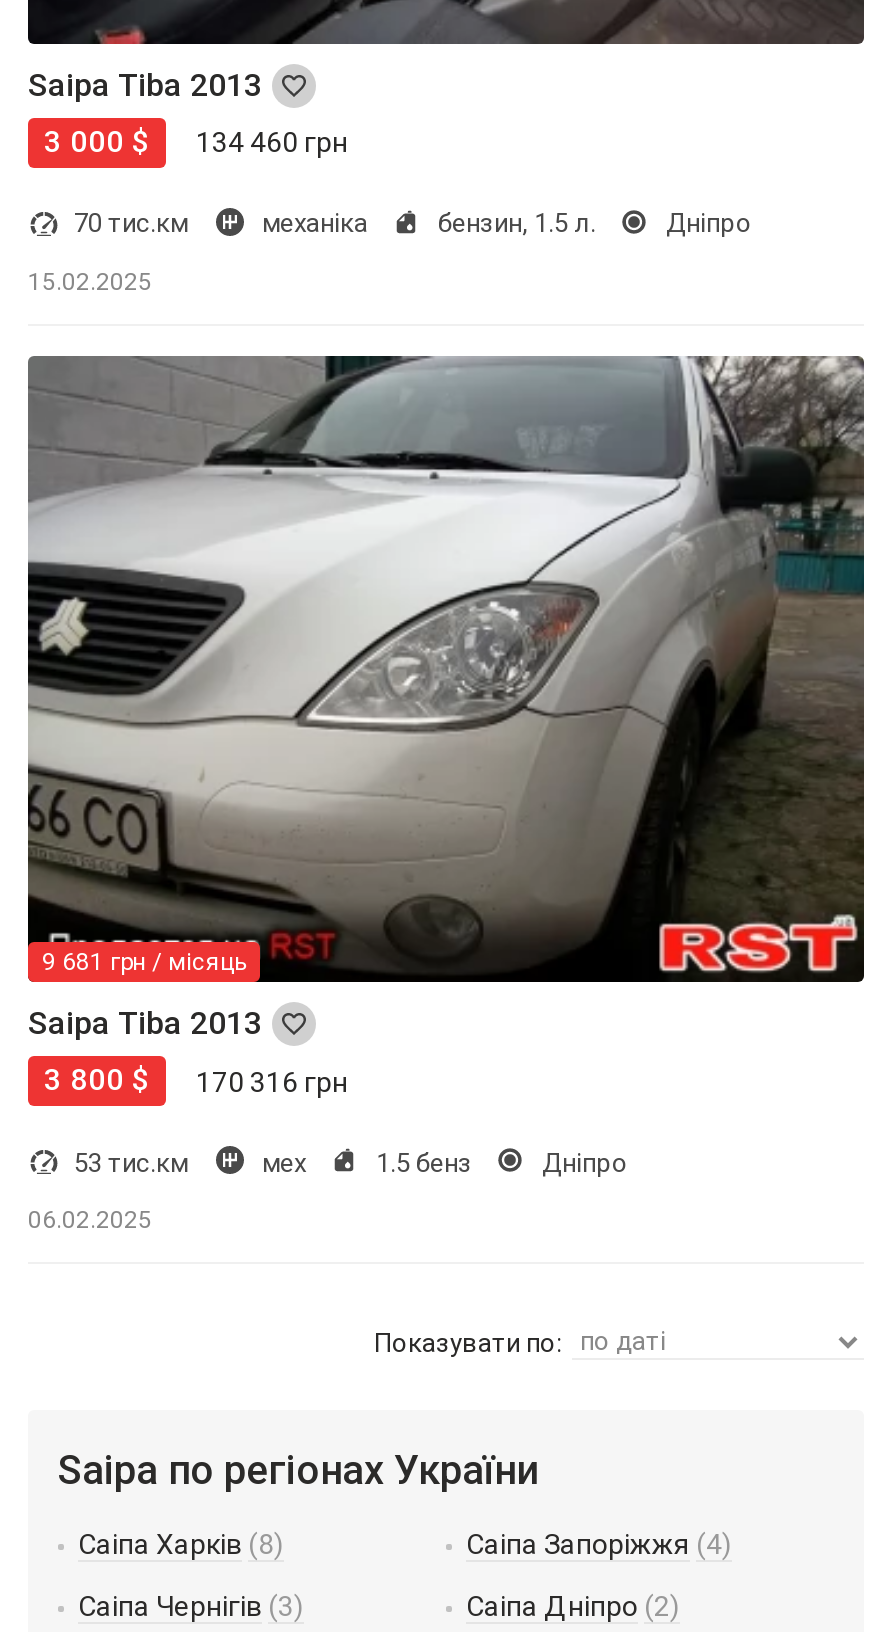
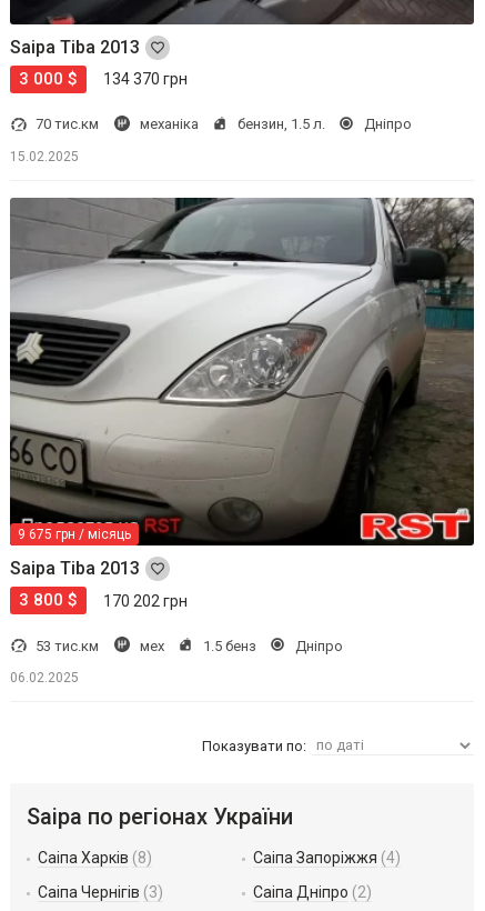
- 3 000 $ 134 460 грн
+ 3 000 $ 134 370 грн

- 9 681 грн / місяць
+ 9 675 грн / місяць

- 3 800 $ 170 316 грн
+ 3 800 $ 170 202 грн
